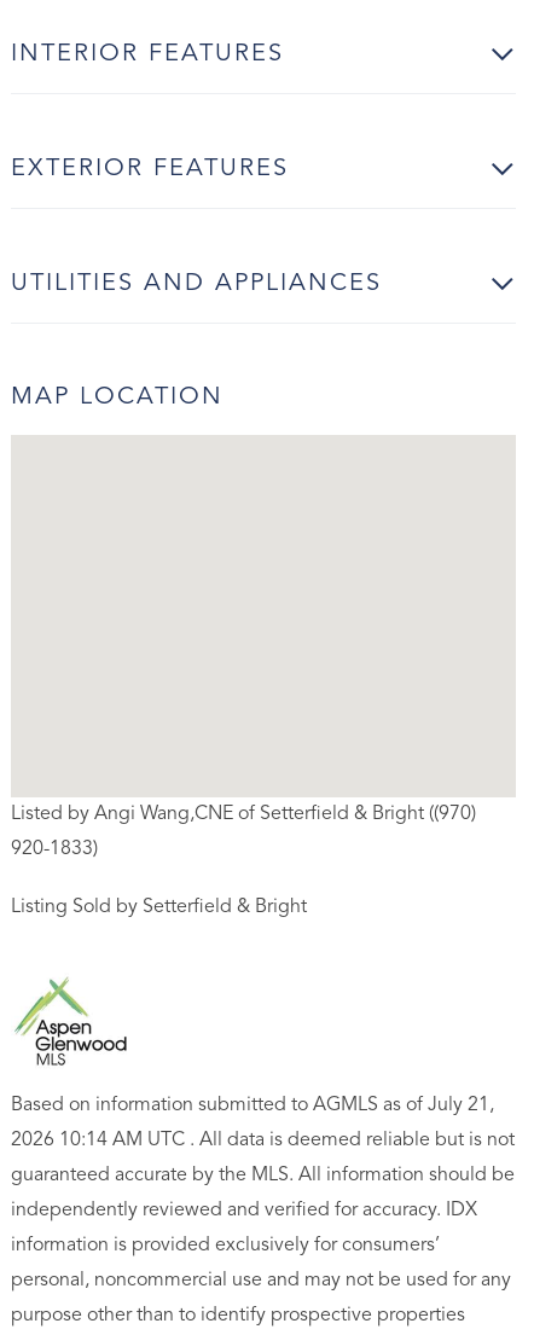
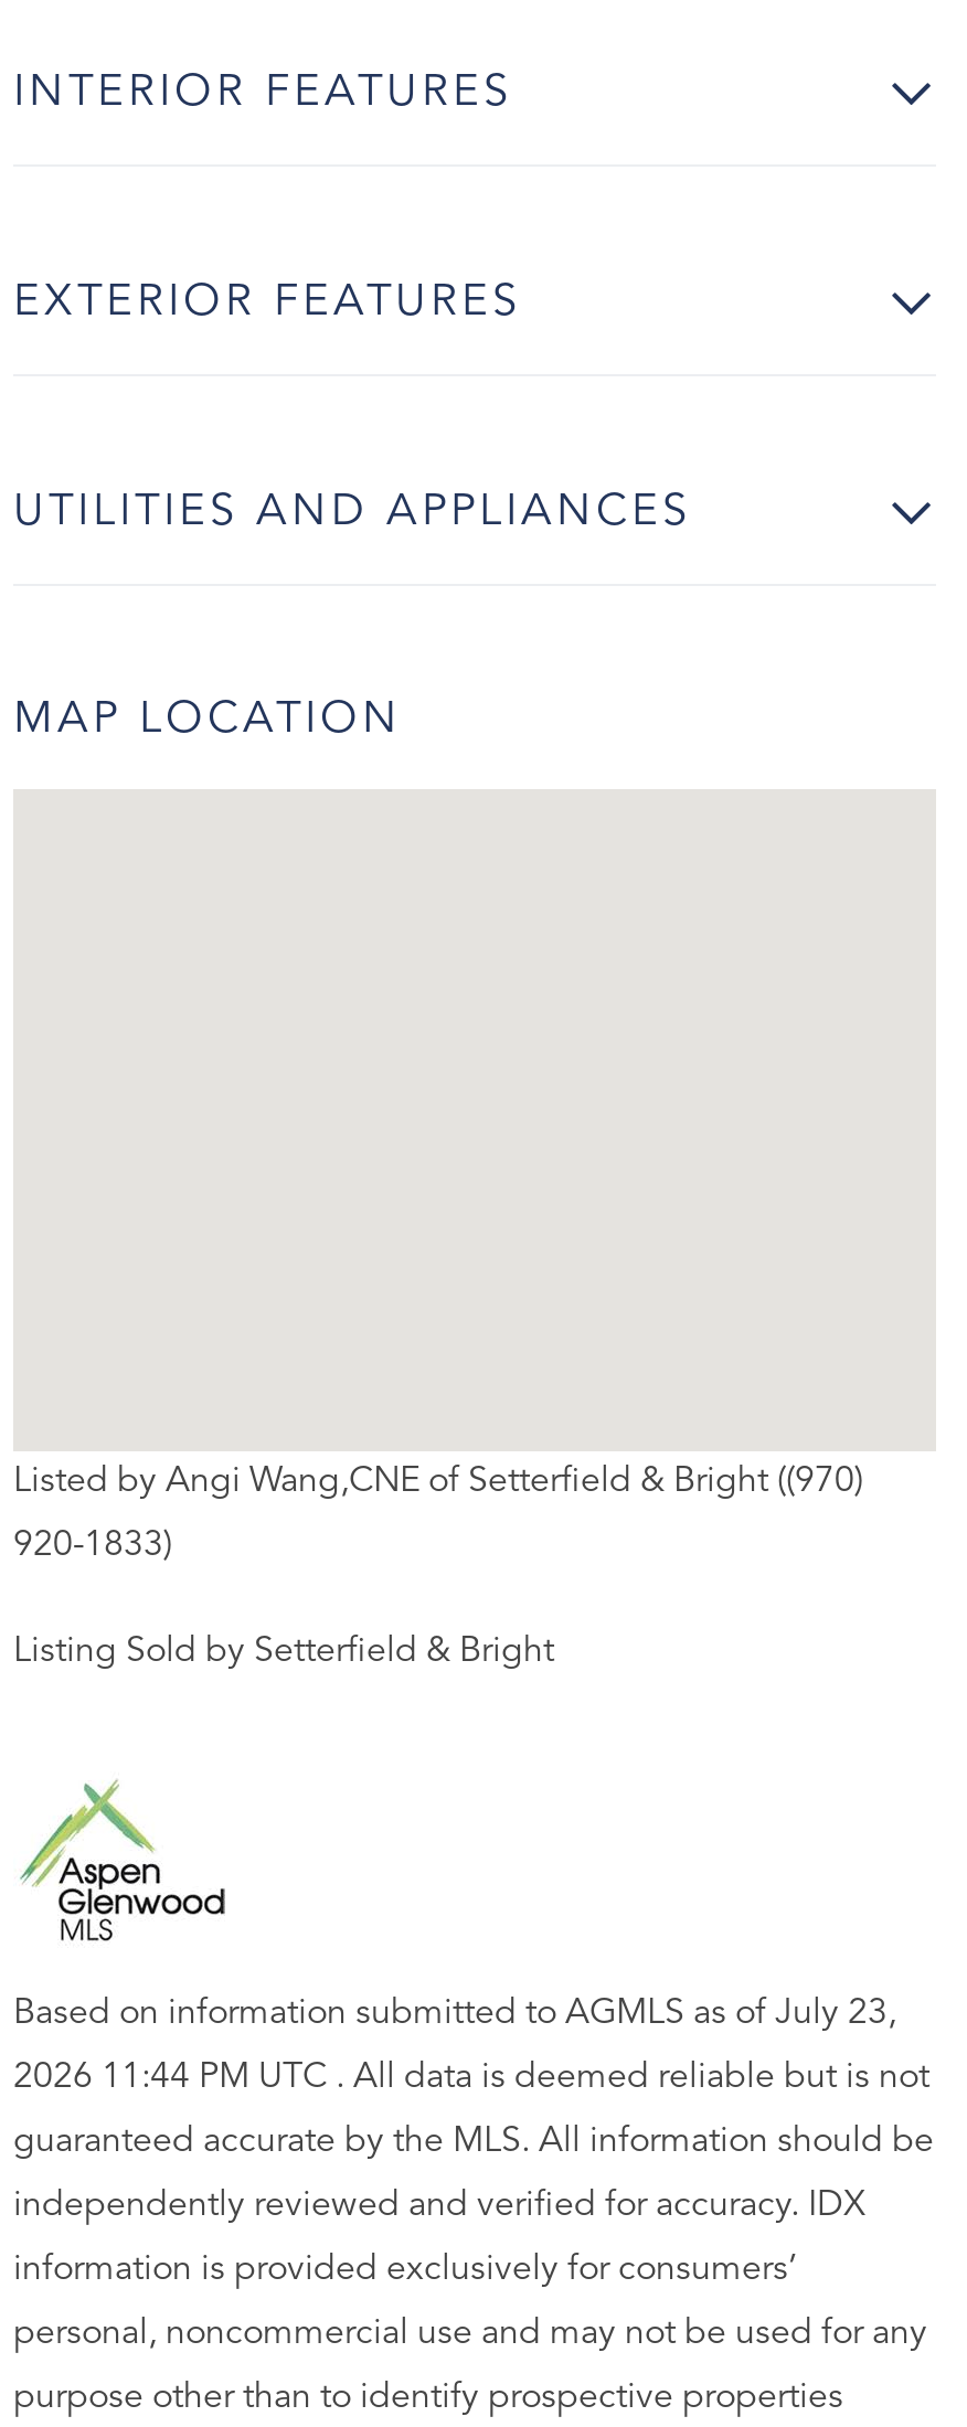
- Based on information submitted to AGMLS as of July 21,
+ Based on information submitted to AGMLS as of July 23,

- 2026 10:14 AM UTC . All data is deemed reliable but is not
+ 2026 11:44 PM UTC . All data is deemed reliable but is not
